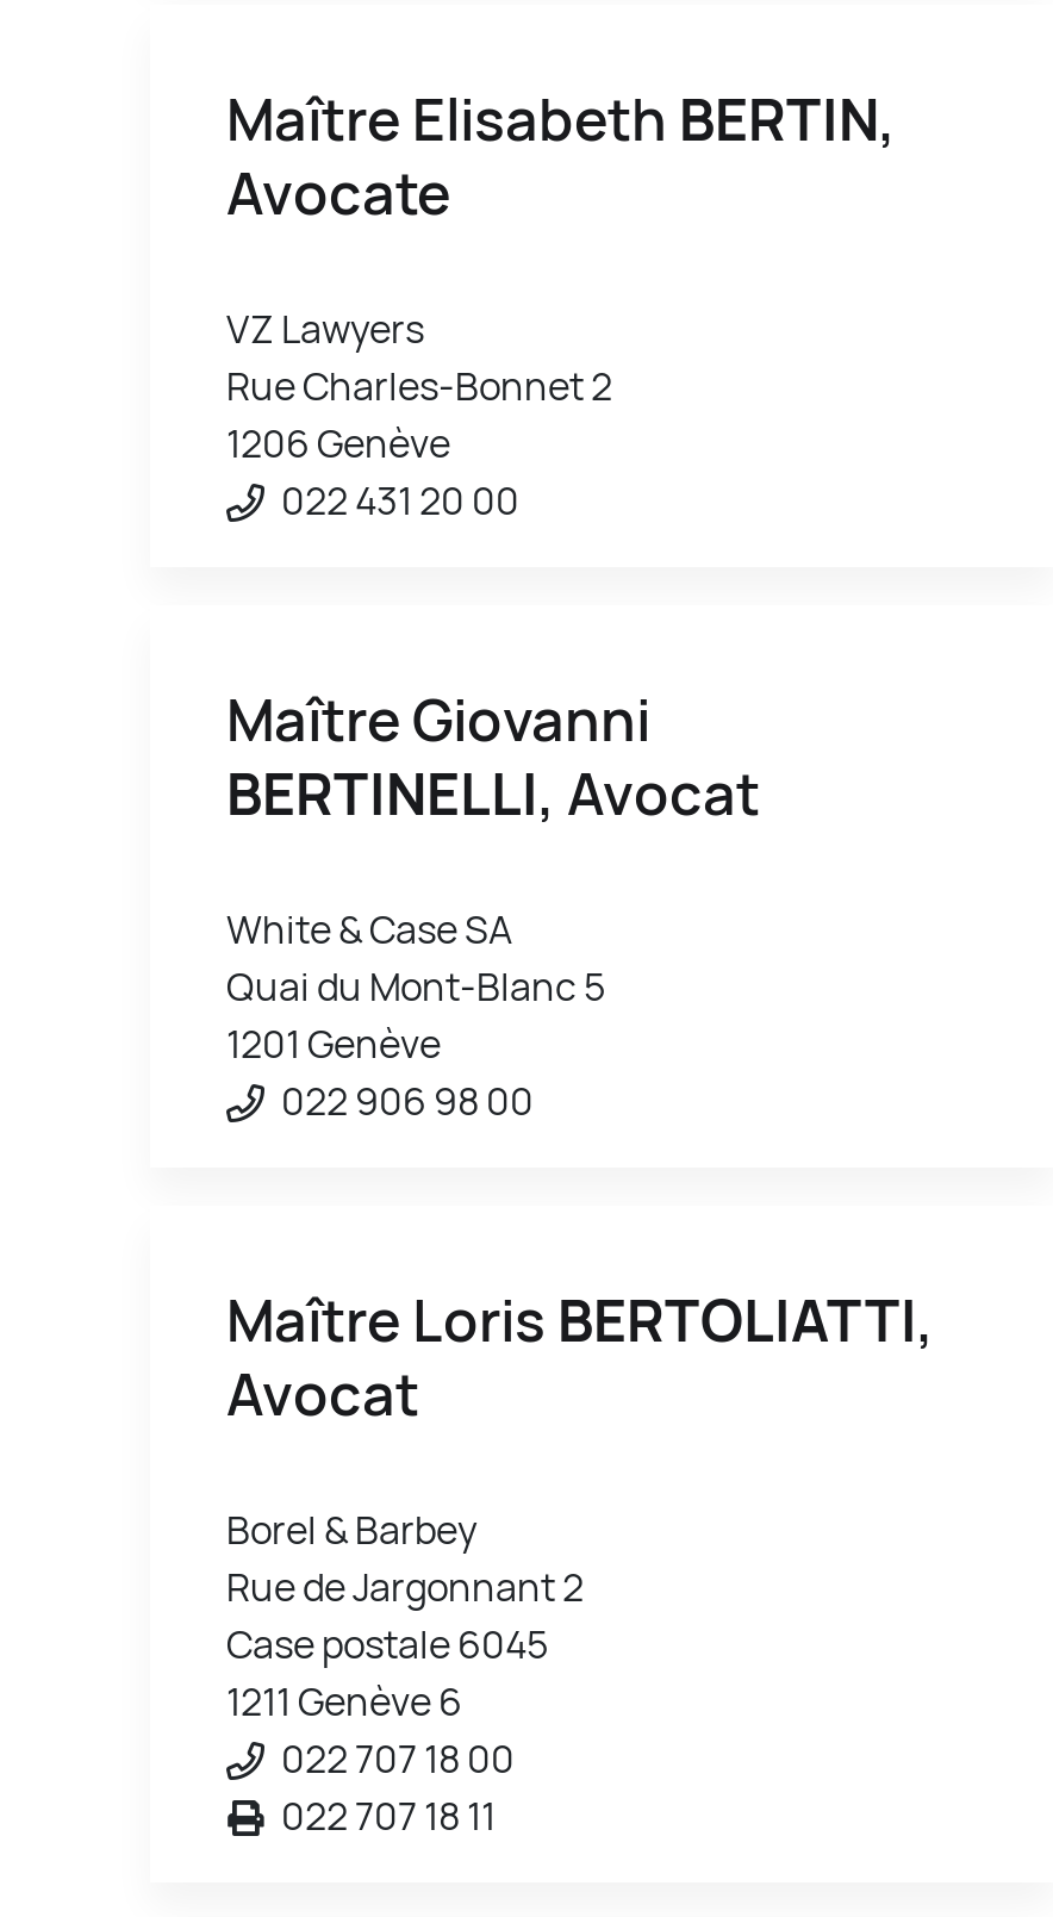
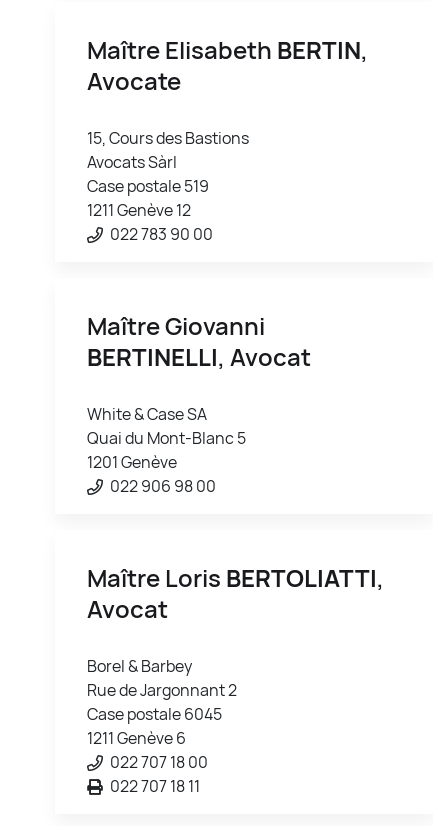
- VZ Lawyers
- Rue Charles-Bonnet 2
- 1206 Genève
- 022 431 20 00
+ 15, Cours des Bastions
+ Avocats Sàrl
+ Case postale 519
+ 1211 Genève 12
+ 022 783 90 00
